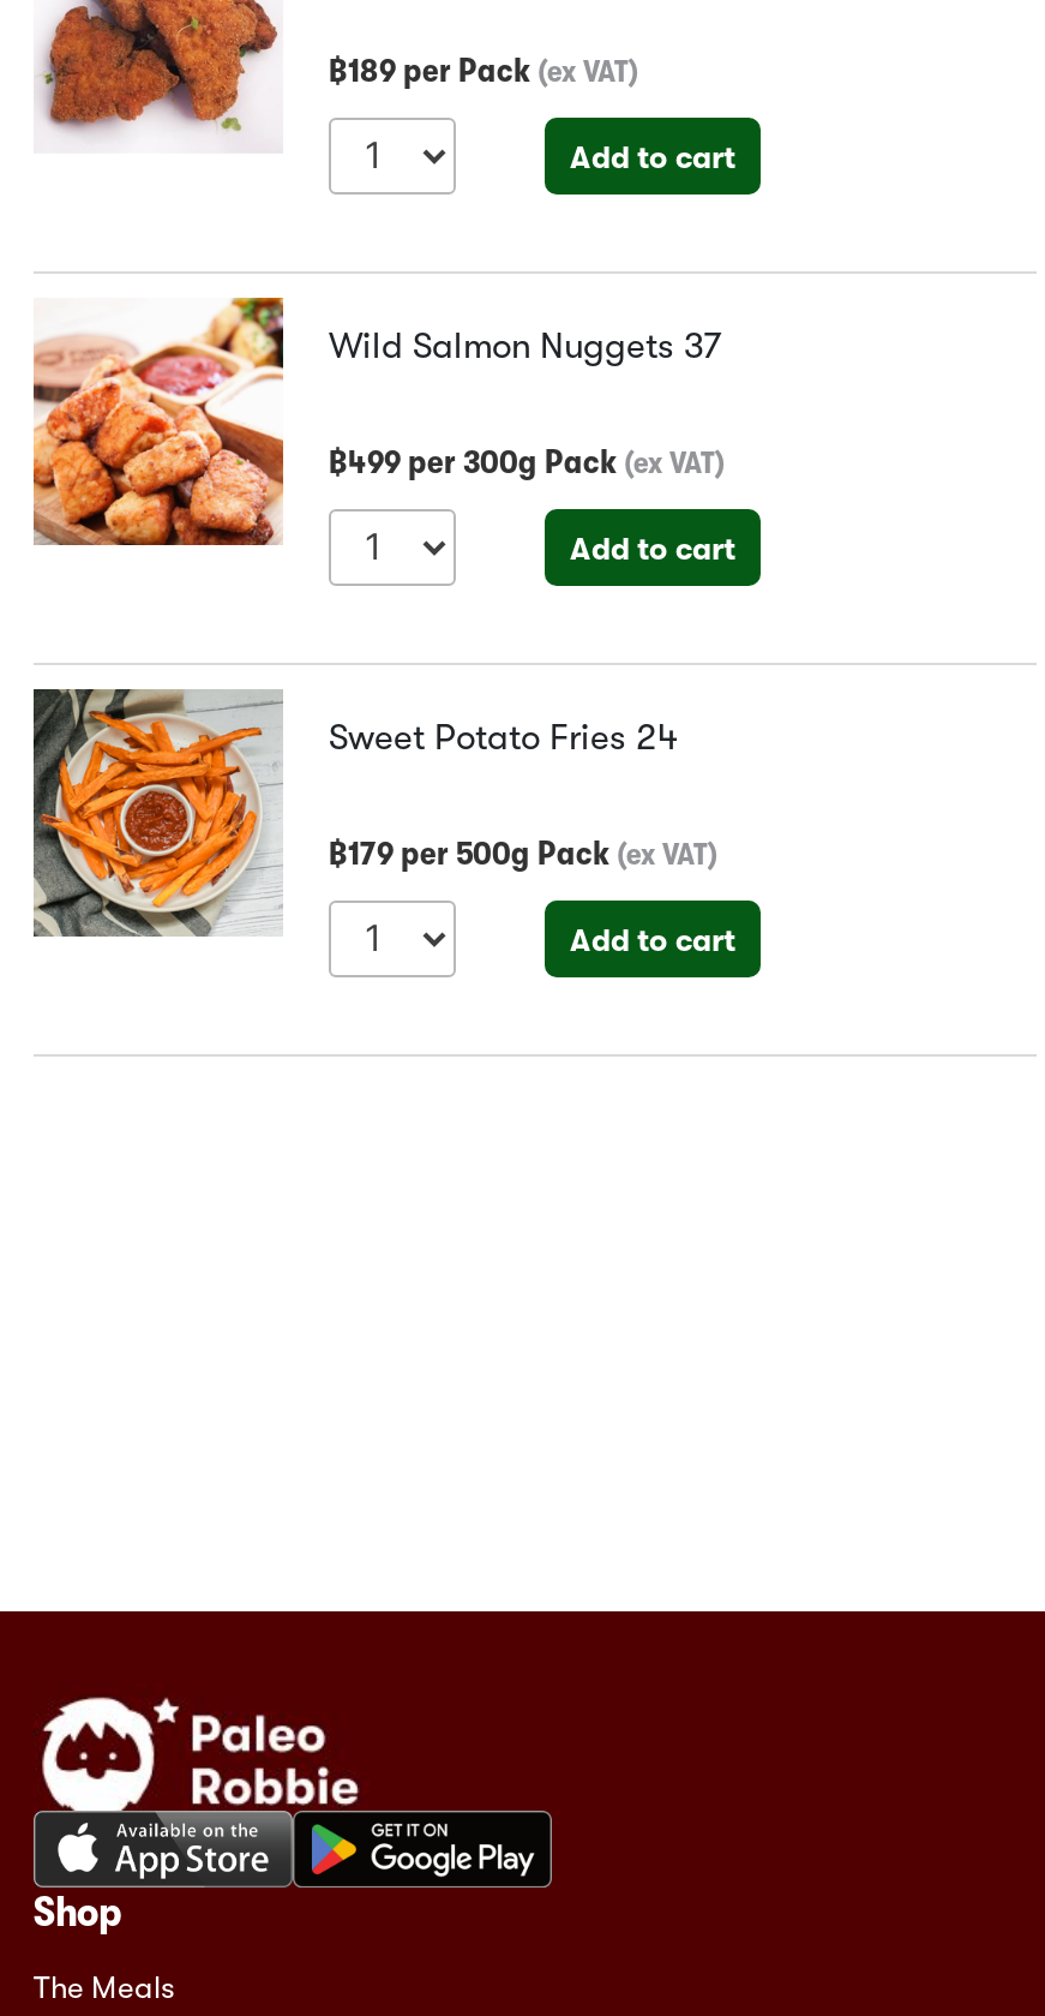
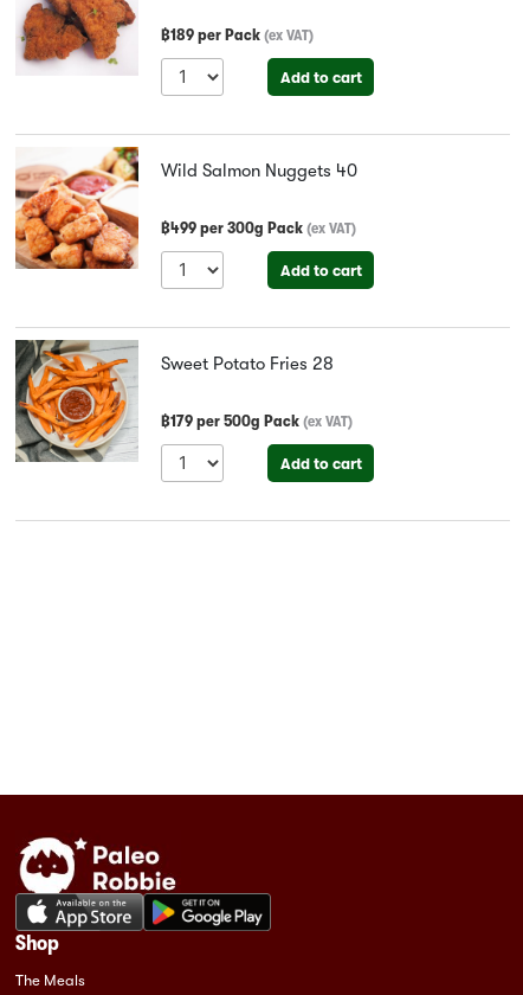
- Wild Salmon Nuggets 37
+ Wild Salmon Nuggets 40

- Sweet Potato Fries 24
+ Sweet Potato Fries 28
